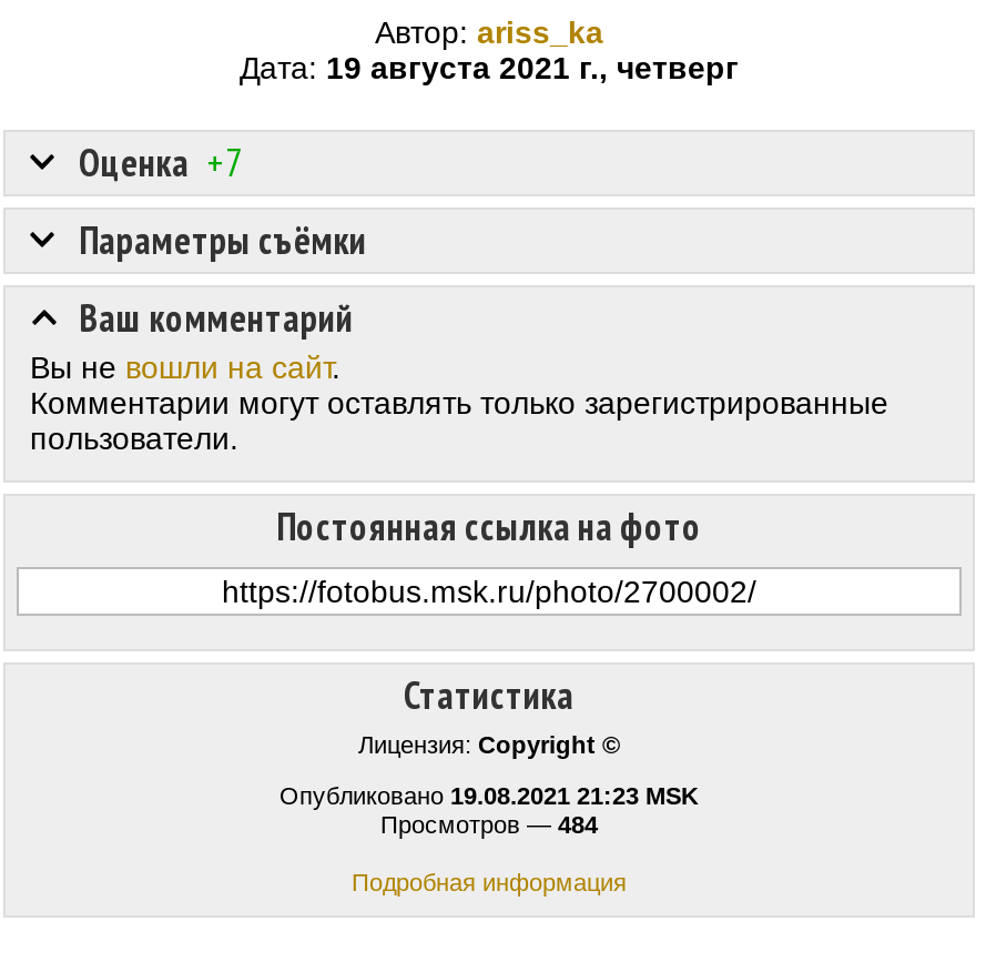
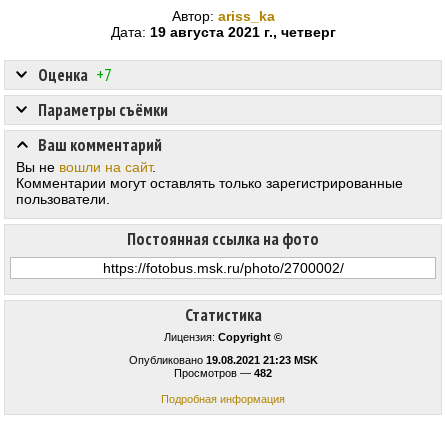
- Просмотров — 484
+ Просмотров — 482
